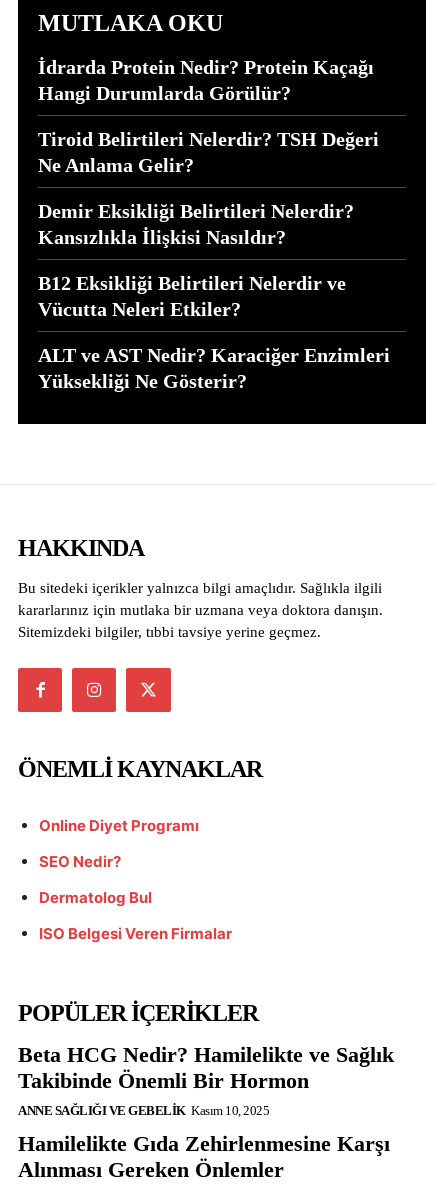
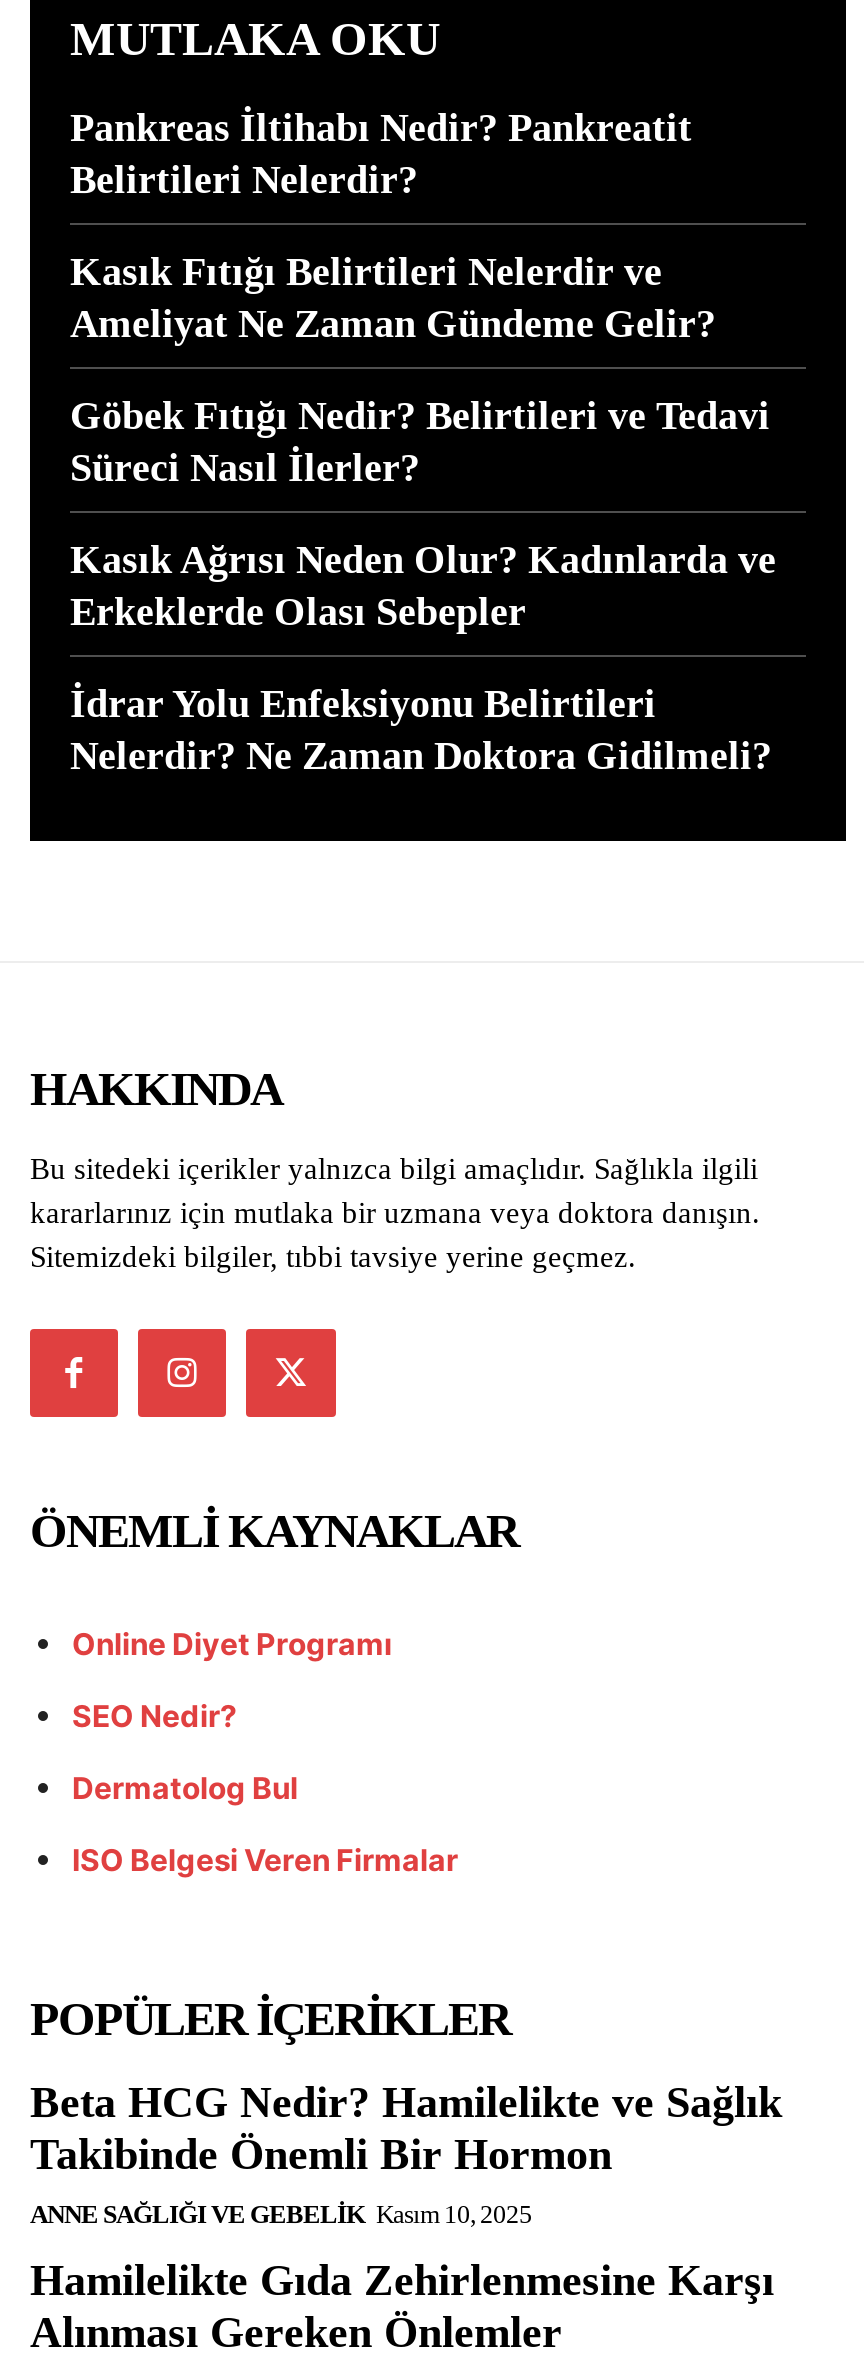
- İdrarda Protein Nedir? Protein Kaçağı
- Hangi Durumlarda Görülür?
+ Pankreas İltihabı Nedir? Pankreatit
+ Belirtileri Nelerdir?

- Tiroid Belirtileri Nelerdir? TSH Değeri
- Ne Anlama Gelir?
+ Kasık Fıtığı Belirtileri Nelerdir ve
+ Ameliyat Ne Zaman Gündeme Gelir?

- Demir Eksikliği Belirtileri Nelerdir?
- Kansızlıkla İlişkisi Nasıldır?
+ Göbek Fıtığı Nedir? Belirtileri ve Tedavi
+ Süreci Nasıl İlerler?

- B12 Eksikliği Belirtileri Nelerdir ve
- Vücutta Neleri Etkiler?
+ Kasık Ağrısı Neden Olur? Kadınlarda ve
+ Erkeklerde Olası Sebepler

- ALT ve AST Nedir? Karaciğer Enzimleri
- Yüksekliği Ne Gösterir?
+ İdrar Yolu Enfeksiyonu Belirtileri
+ Nelerdir? Ne Zaman Doktora Gidilmeli?
